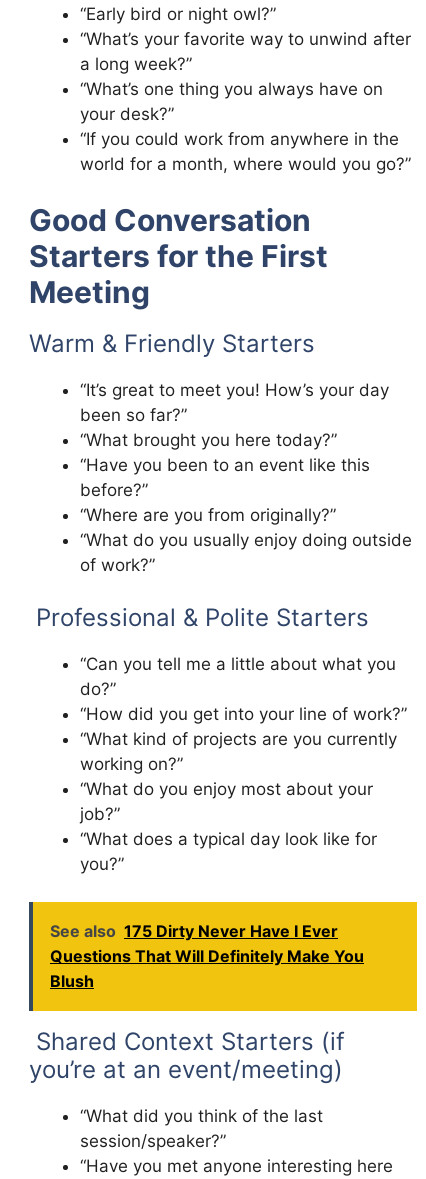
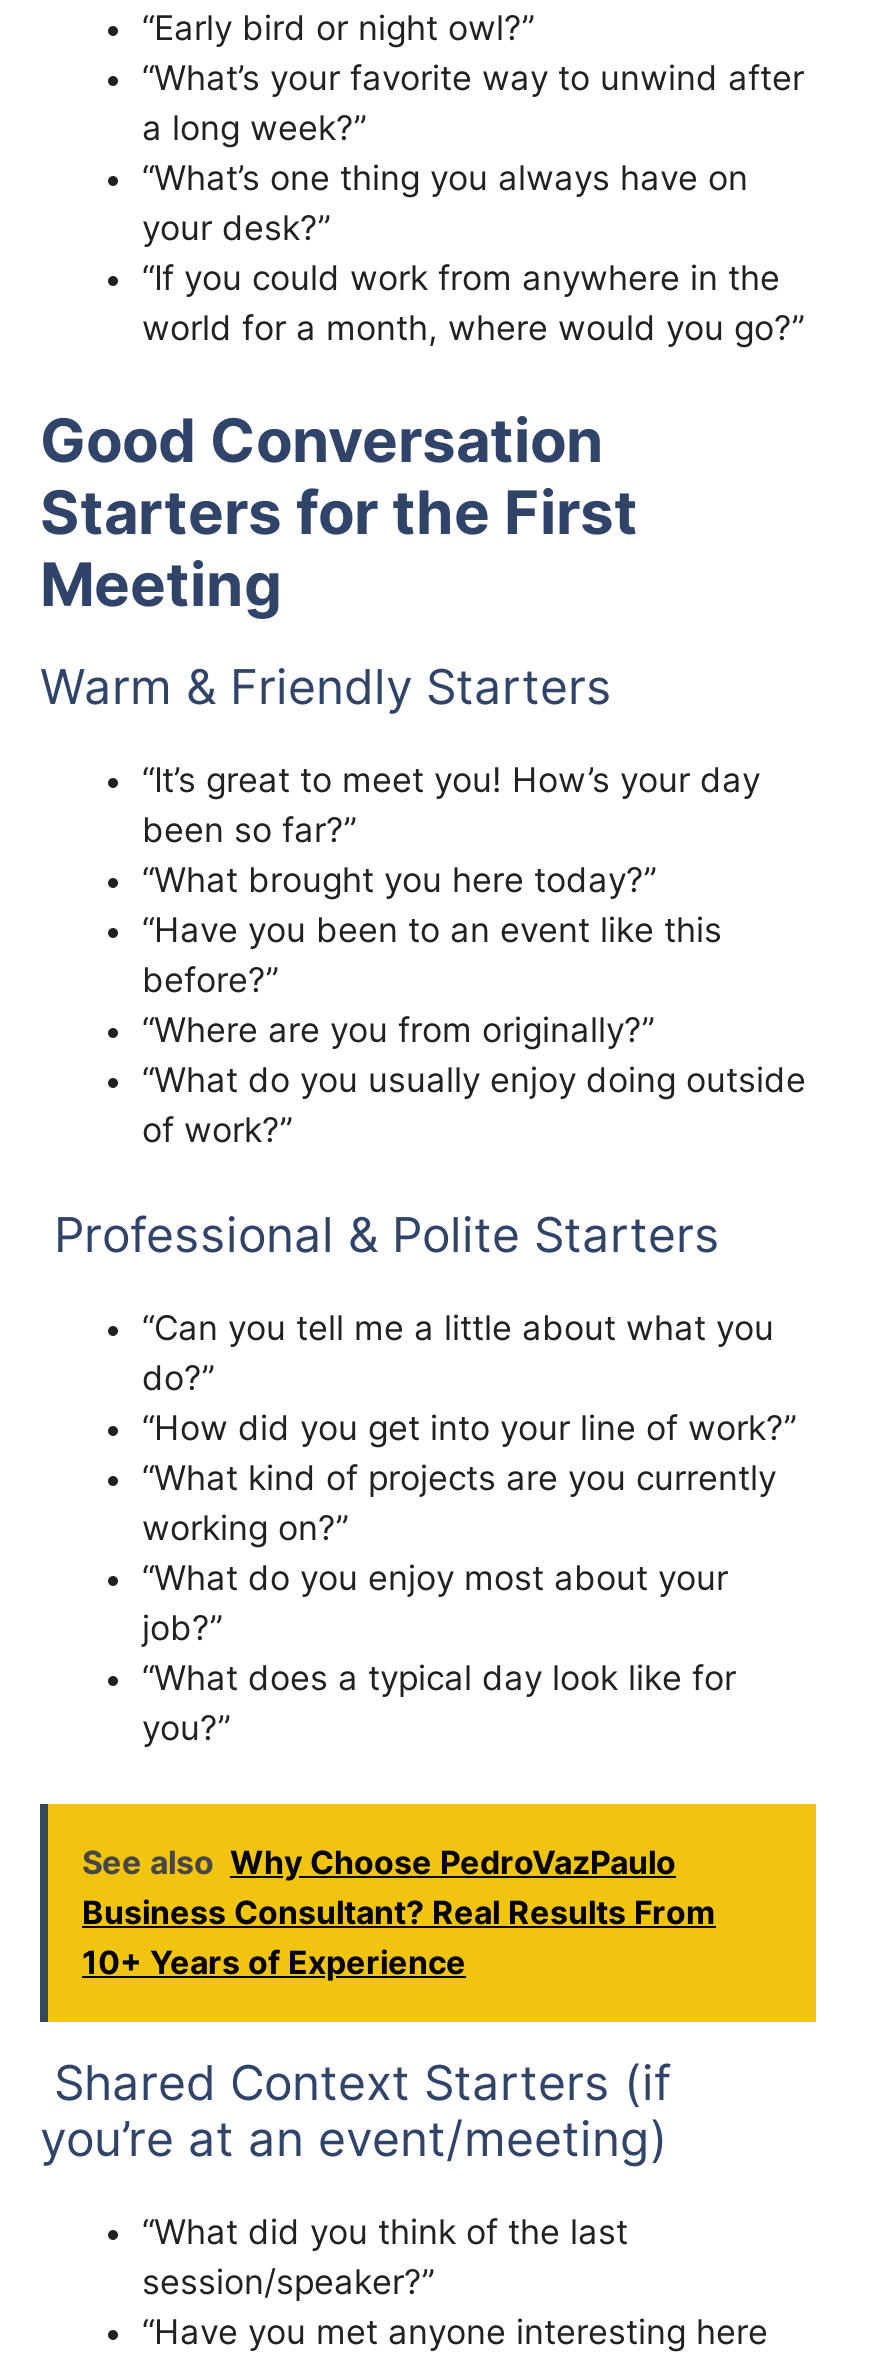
- See also 175 Dirty Never Have I Ever
- Questions That Will Definitely Make You
- Blush
+ See also Why Choose PedroVazPaulo
+ Business Consultant? Real Results From
+ 10+ Years of Experience
